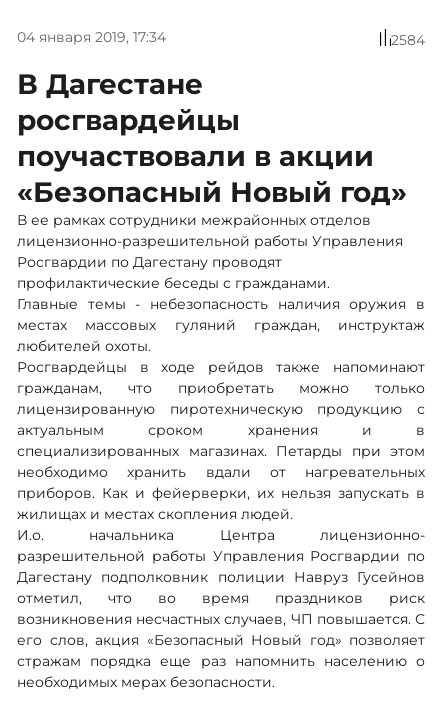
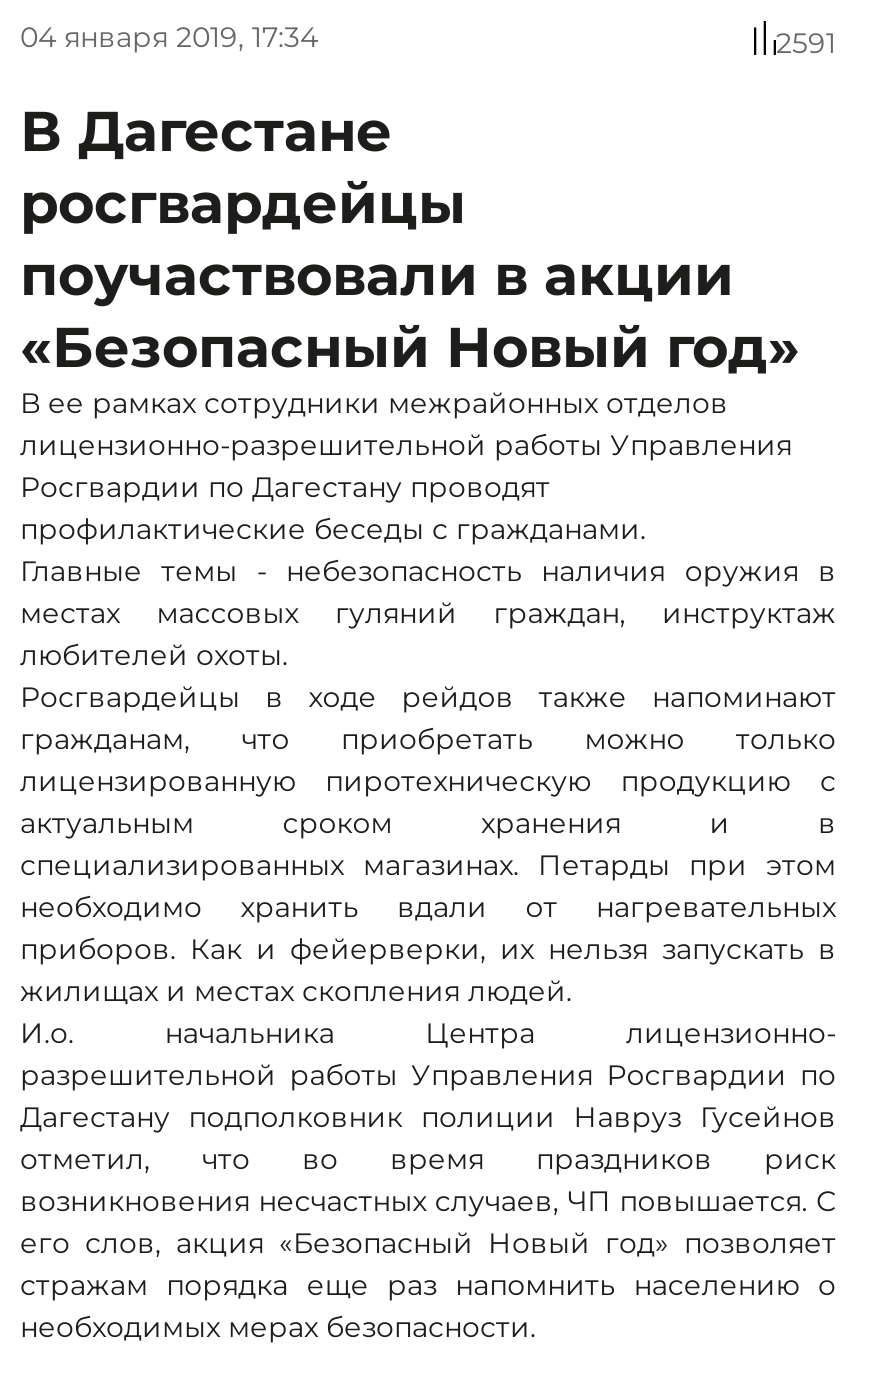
- 2584
+ 2591
